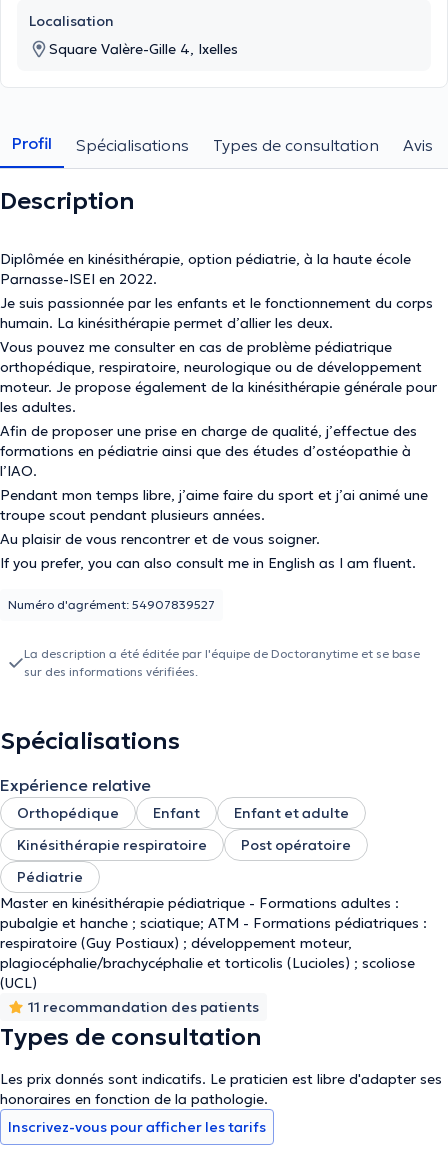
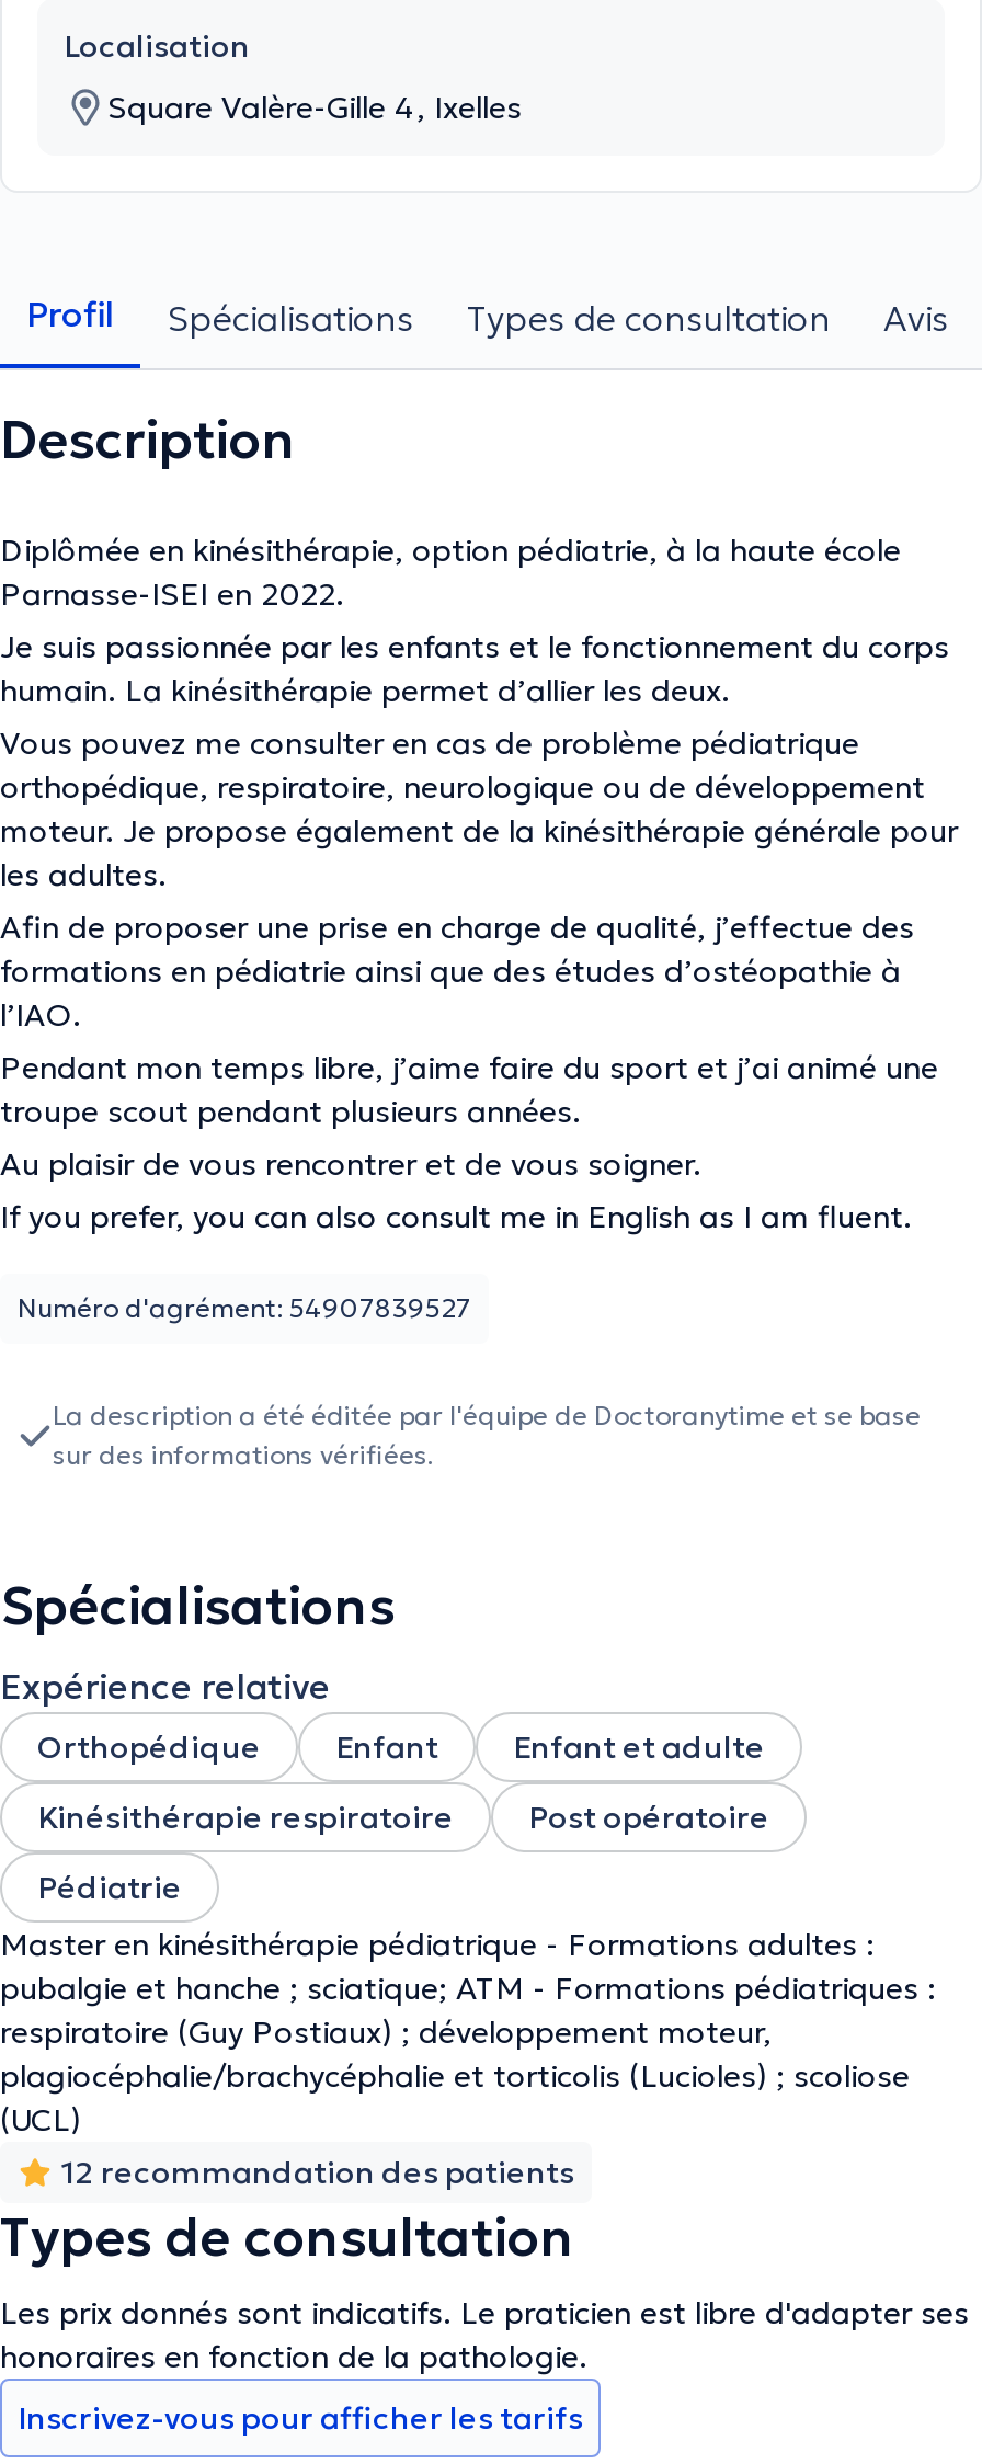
- 11 recommandation des patients
+ 12 recommandation des patients
